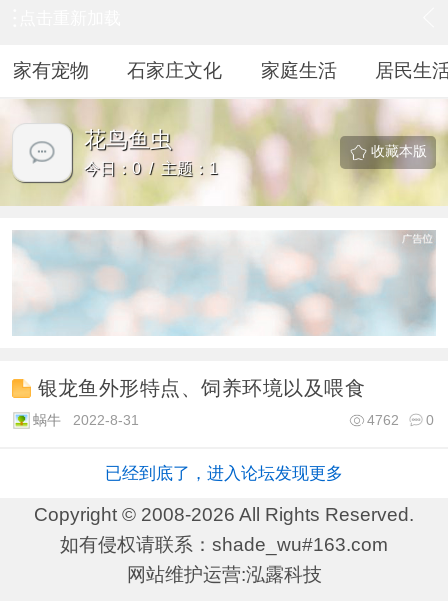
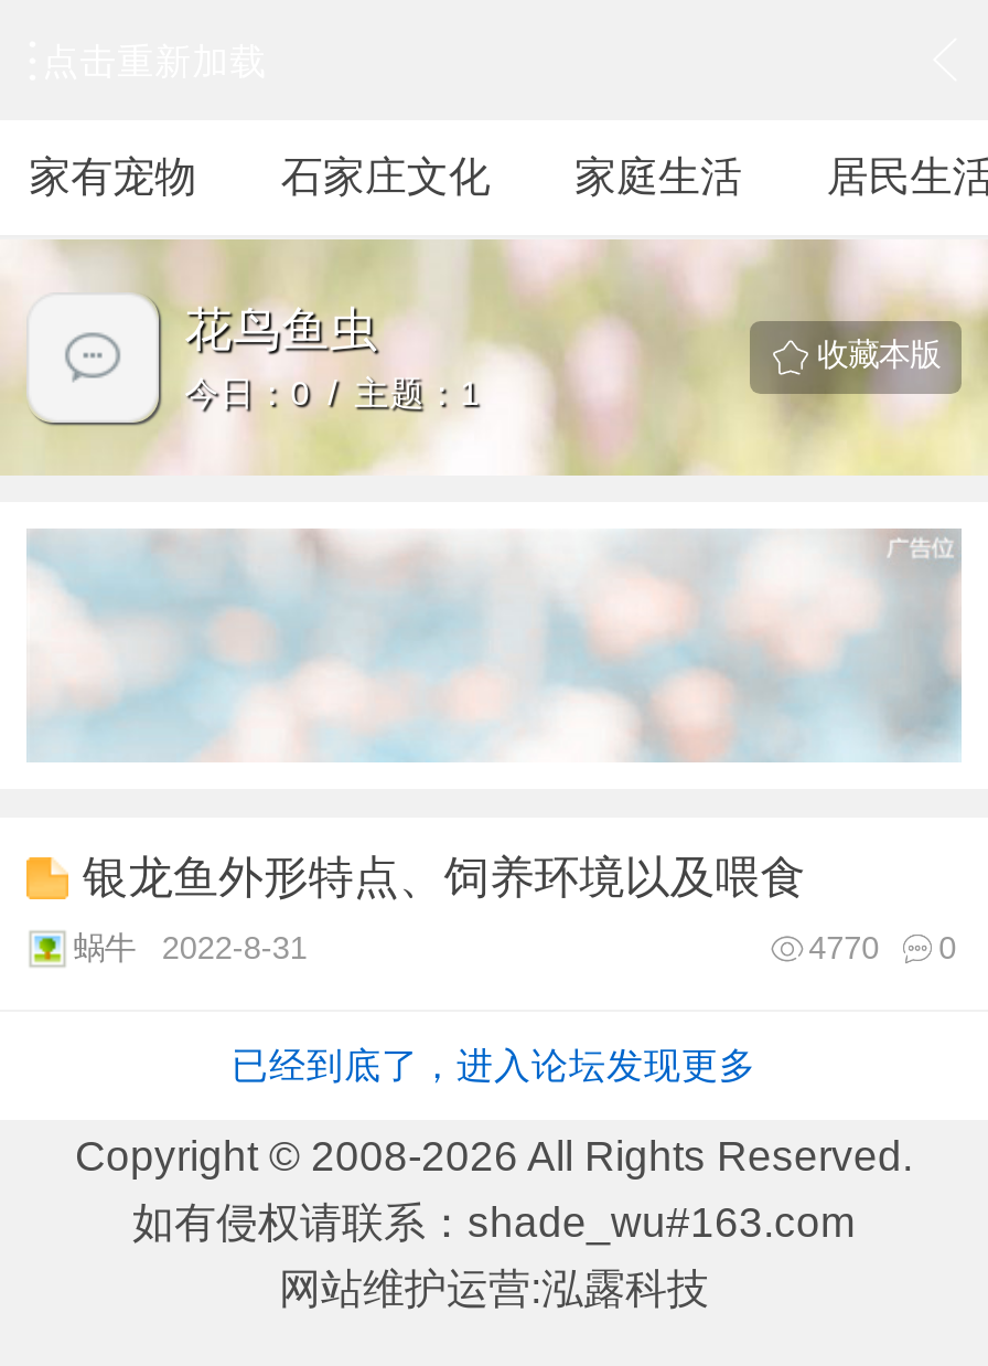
- 4762 0
+ 4770 0
